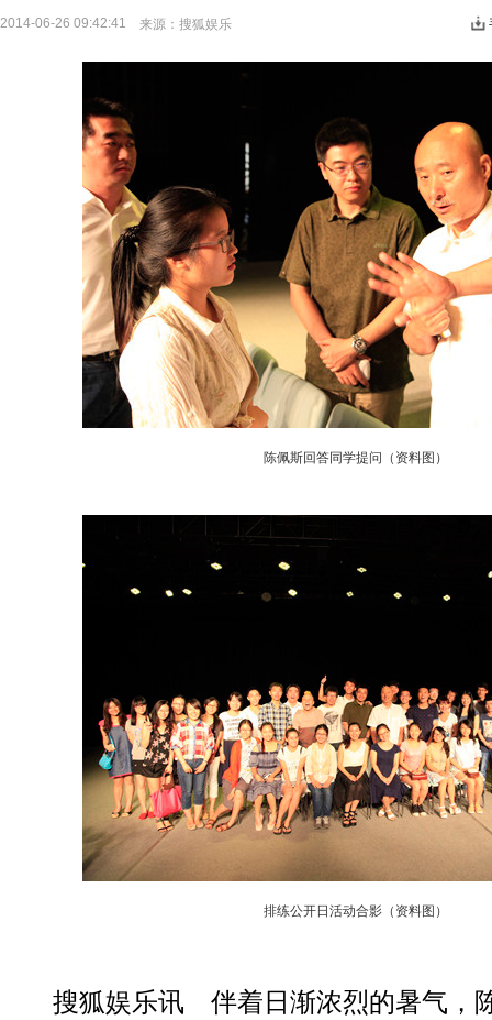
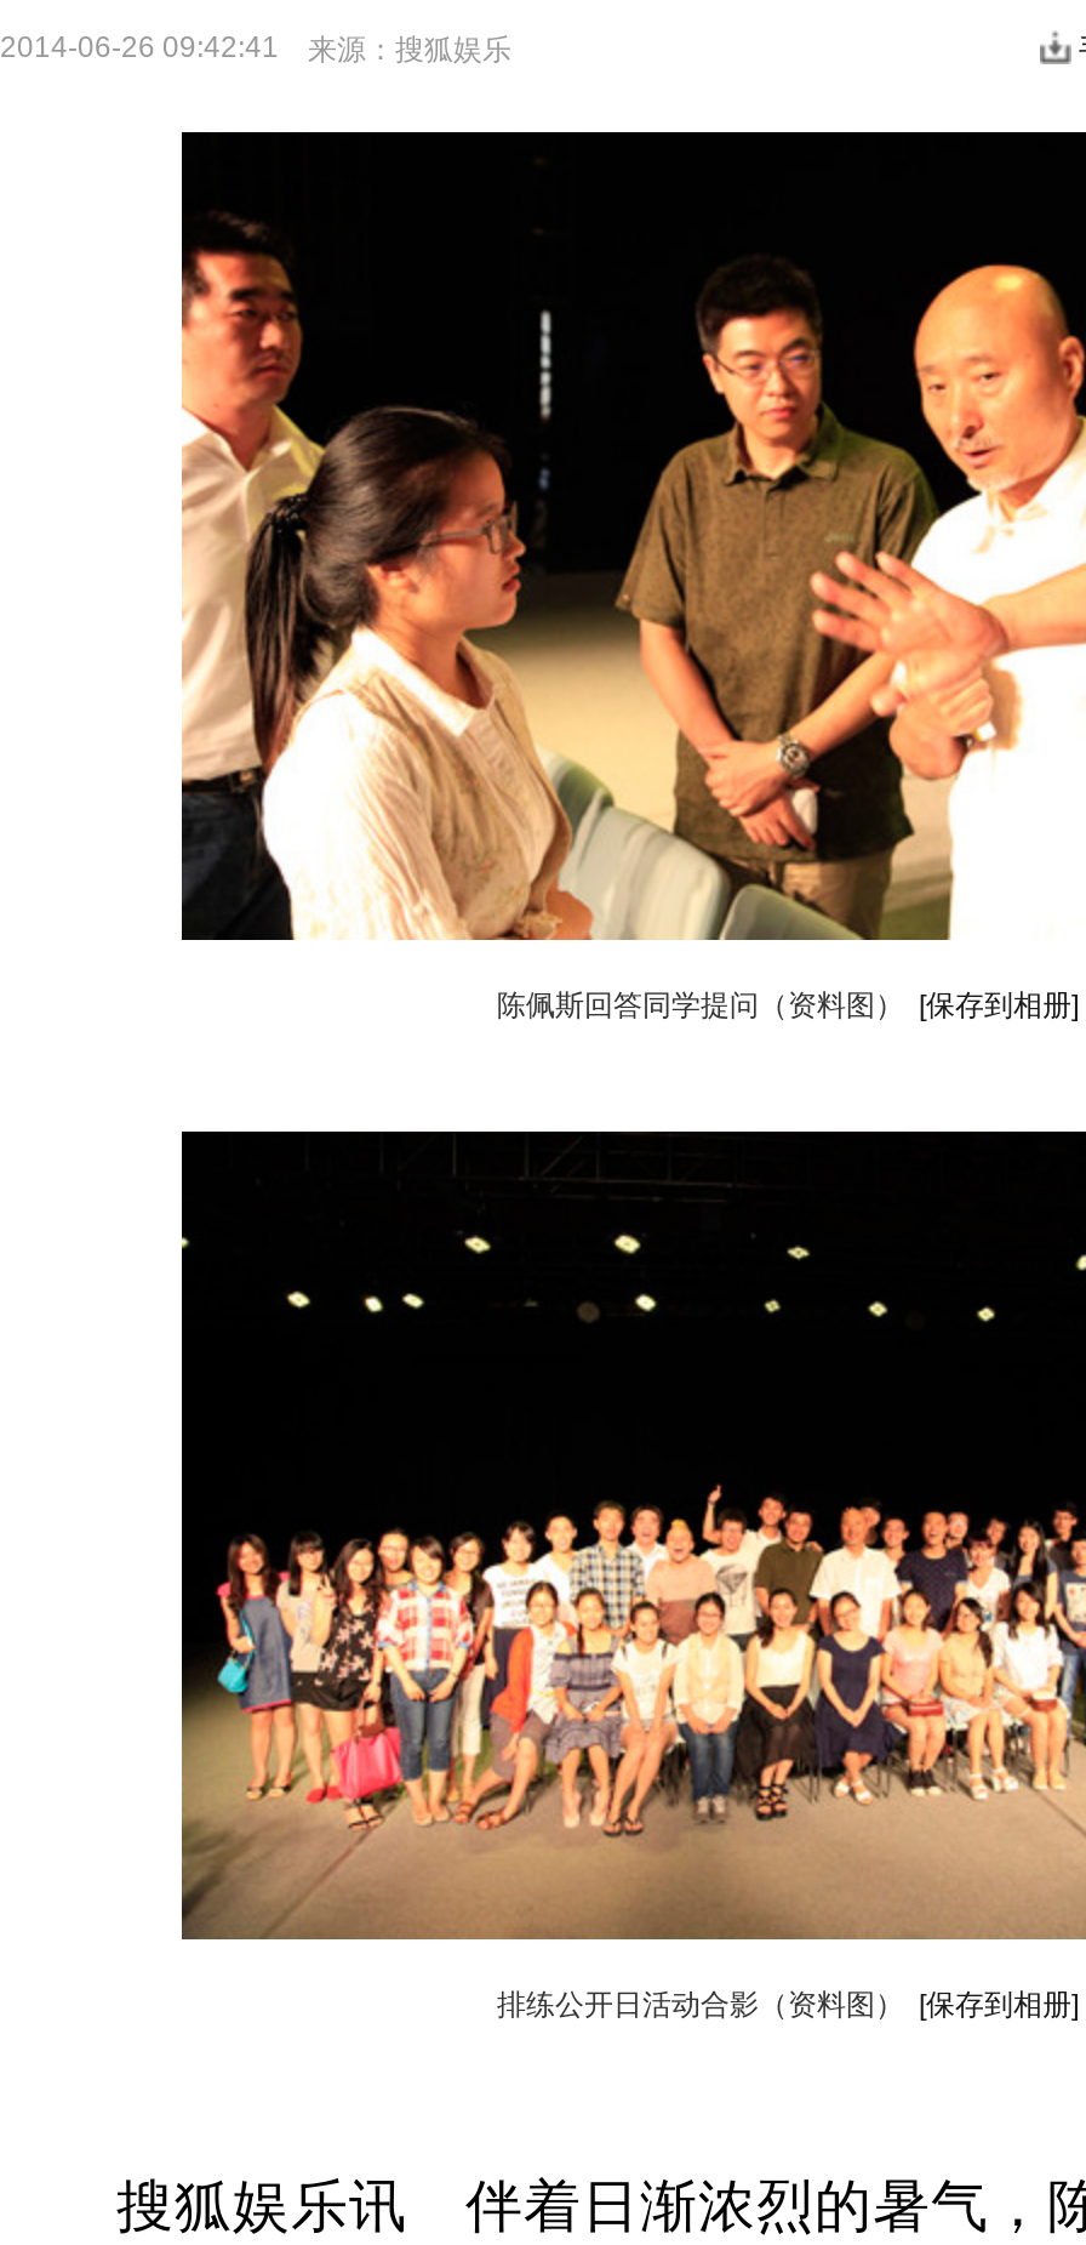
- 陈佩斯回答同学提问（资料图）
+ 陈佩斯回答同学提问（资料图） [保存到相册]

- 排练公开日活动合影（资料图）
+ 排练公开日活动合影（资料图） [保存到相册]
